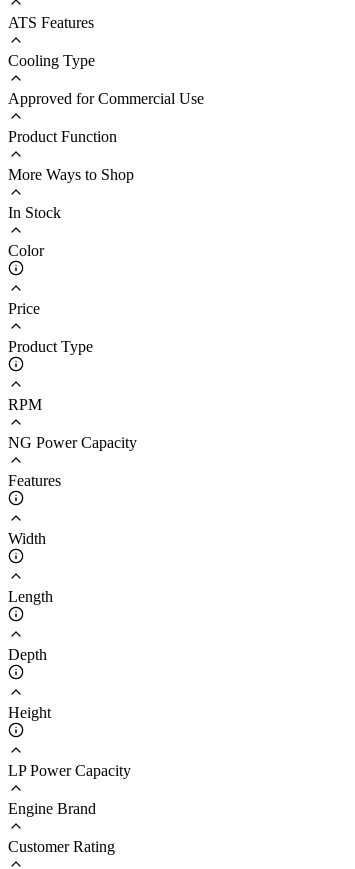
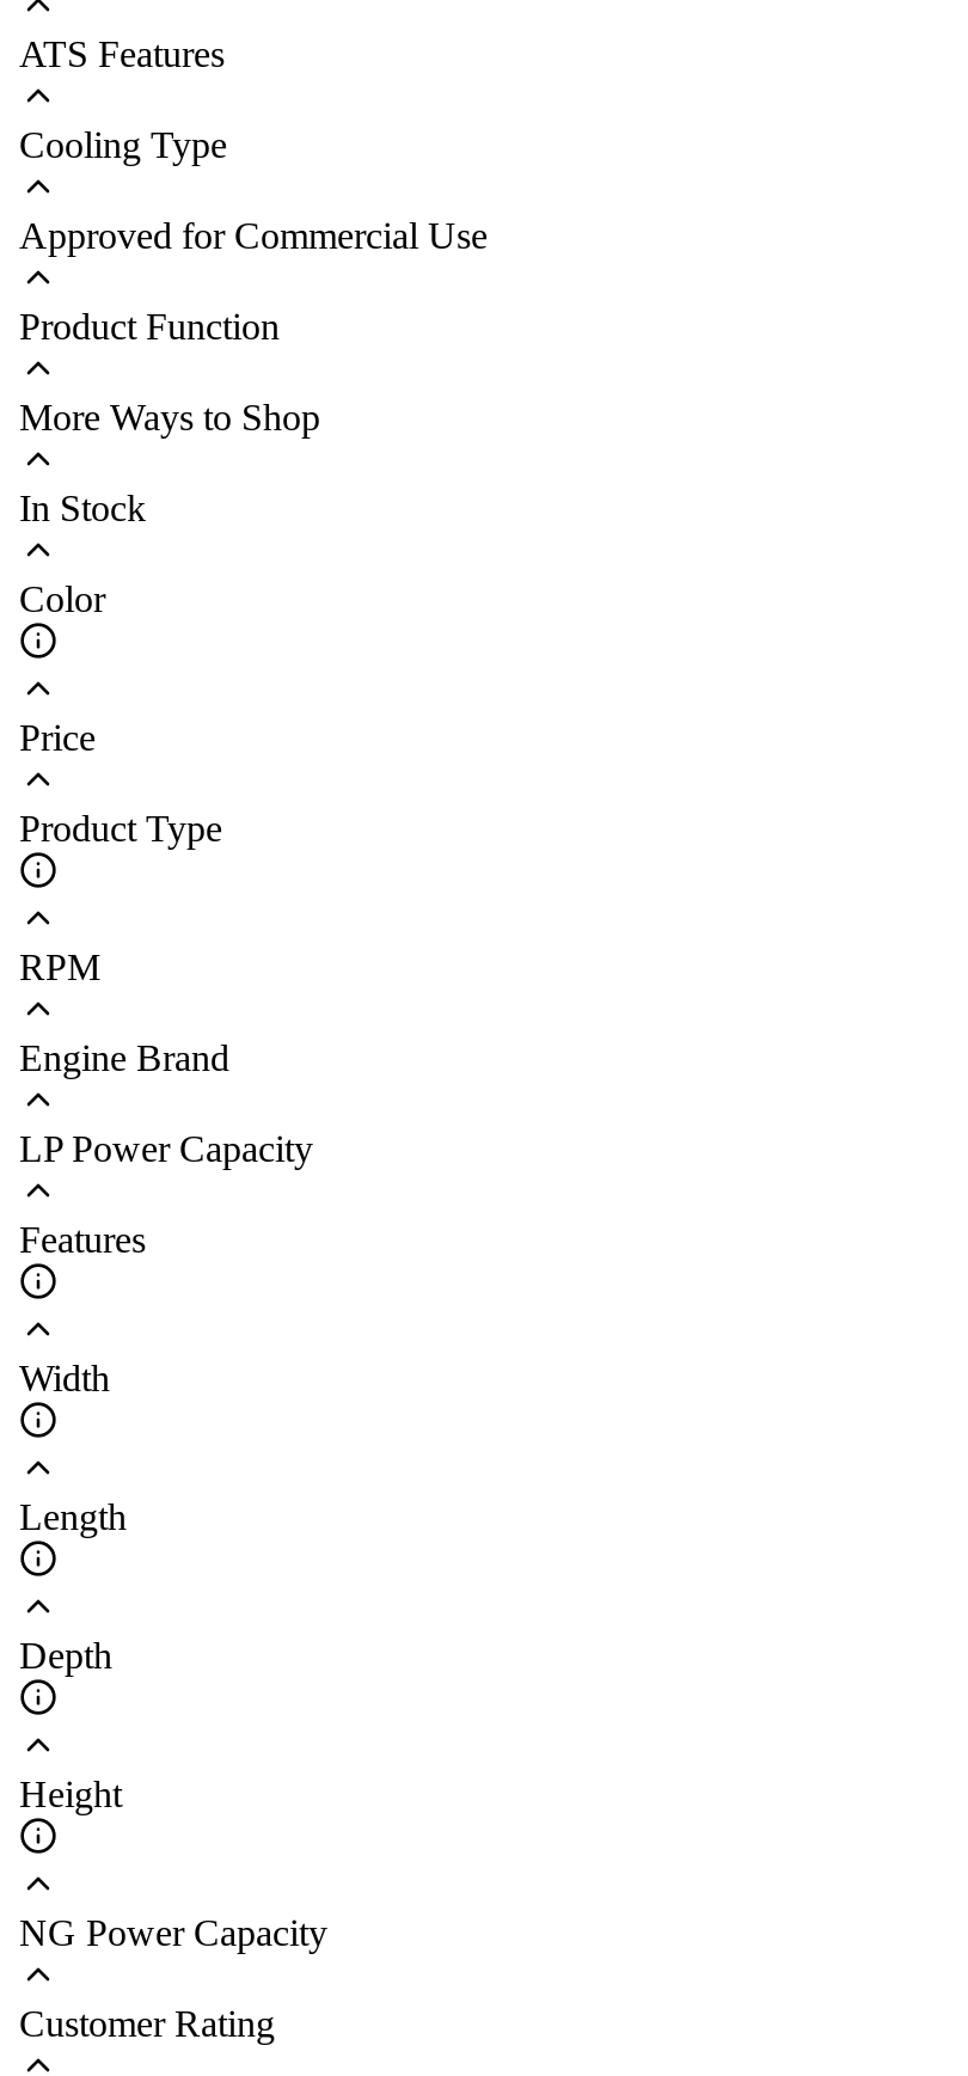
moved down: NG Power Capacity

moved down: Features | Width | Length | Depth | Height

moved up: LP Power Capacity | Engine Brand
